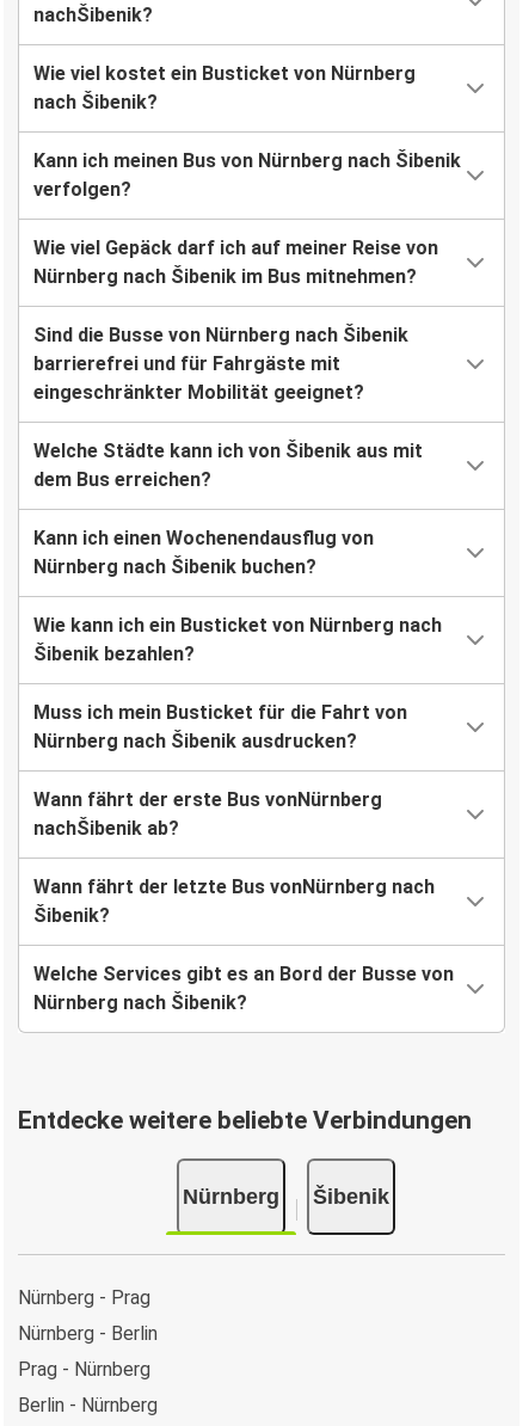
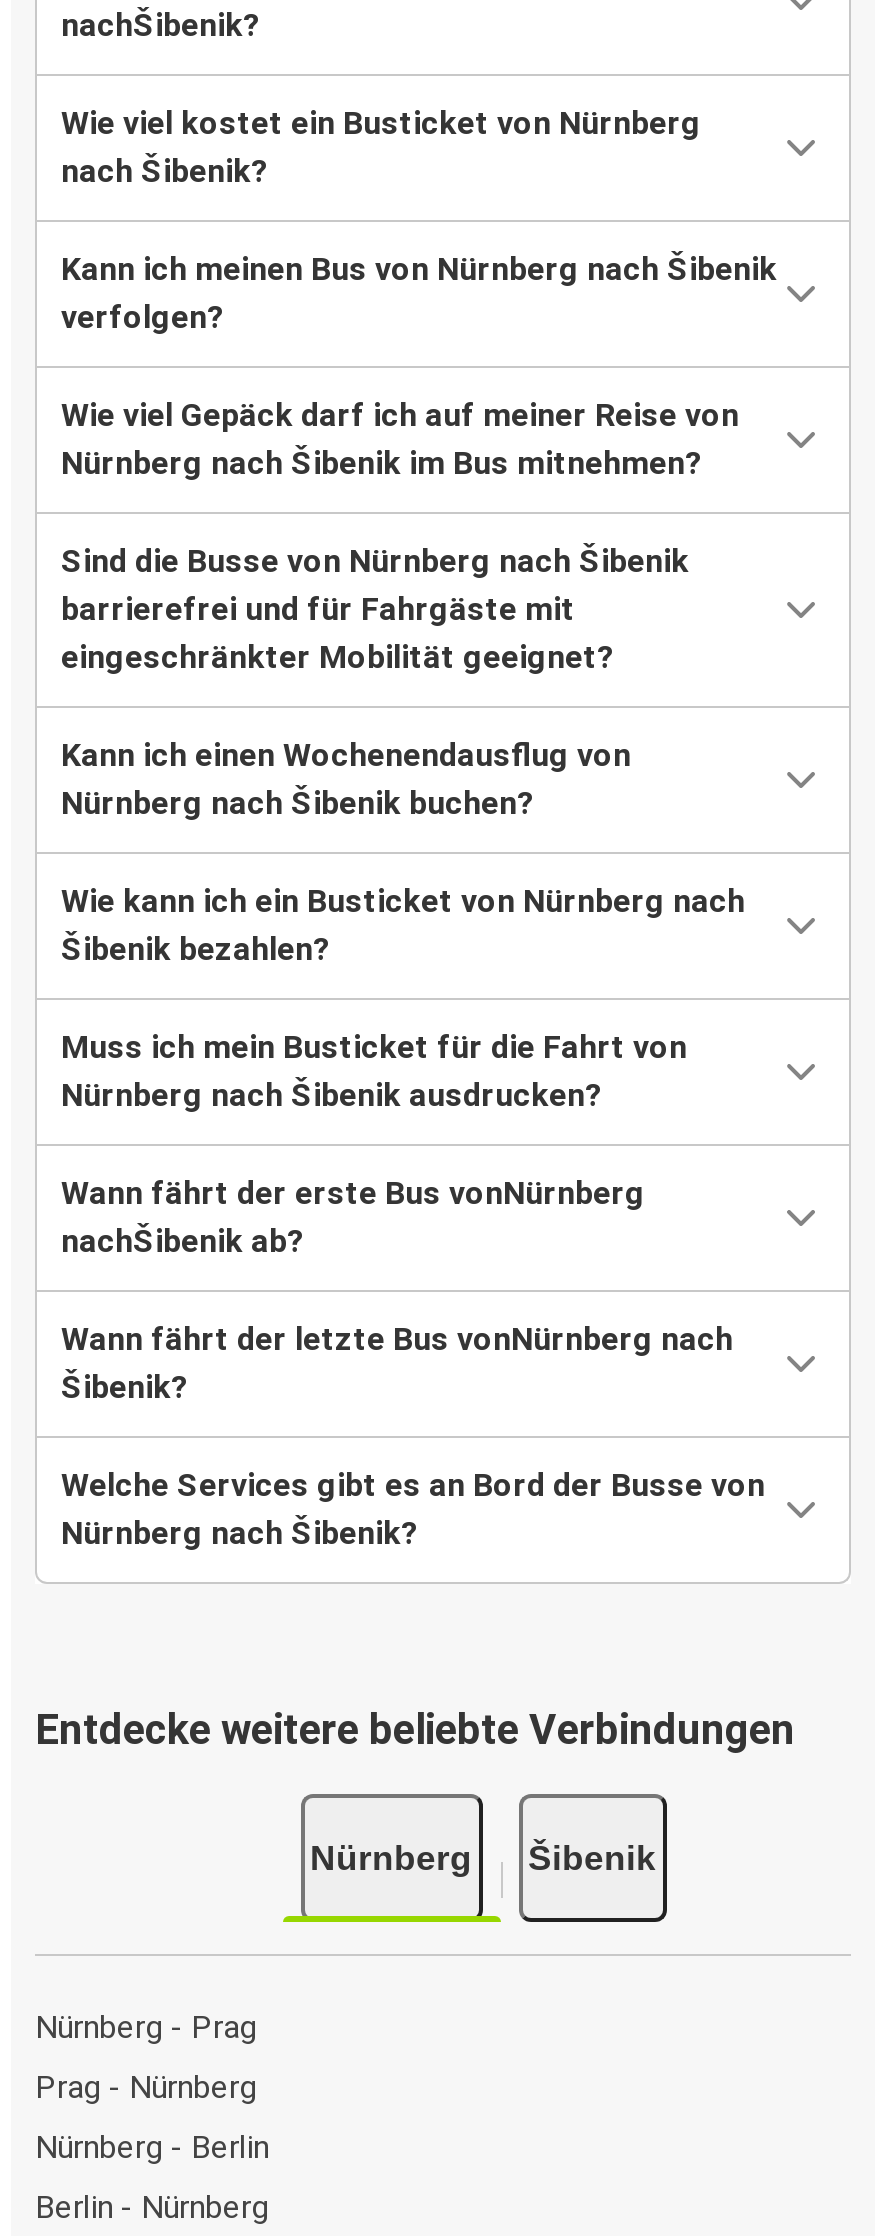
- Welche Städte kann ich von Šibenik aus mit
- dem Bus erreichen?

moved up: Prag - Nürnberg
